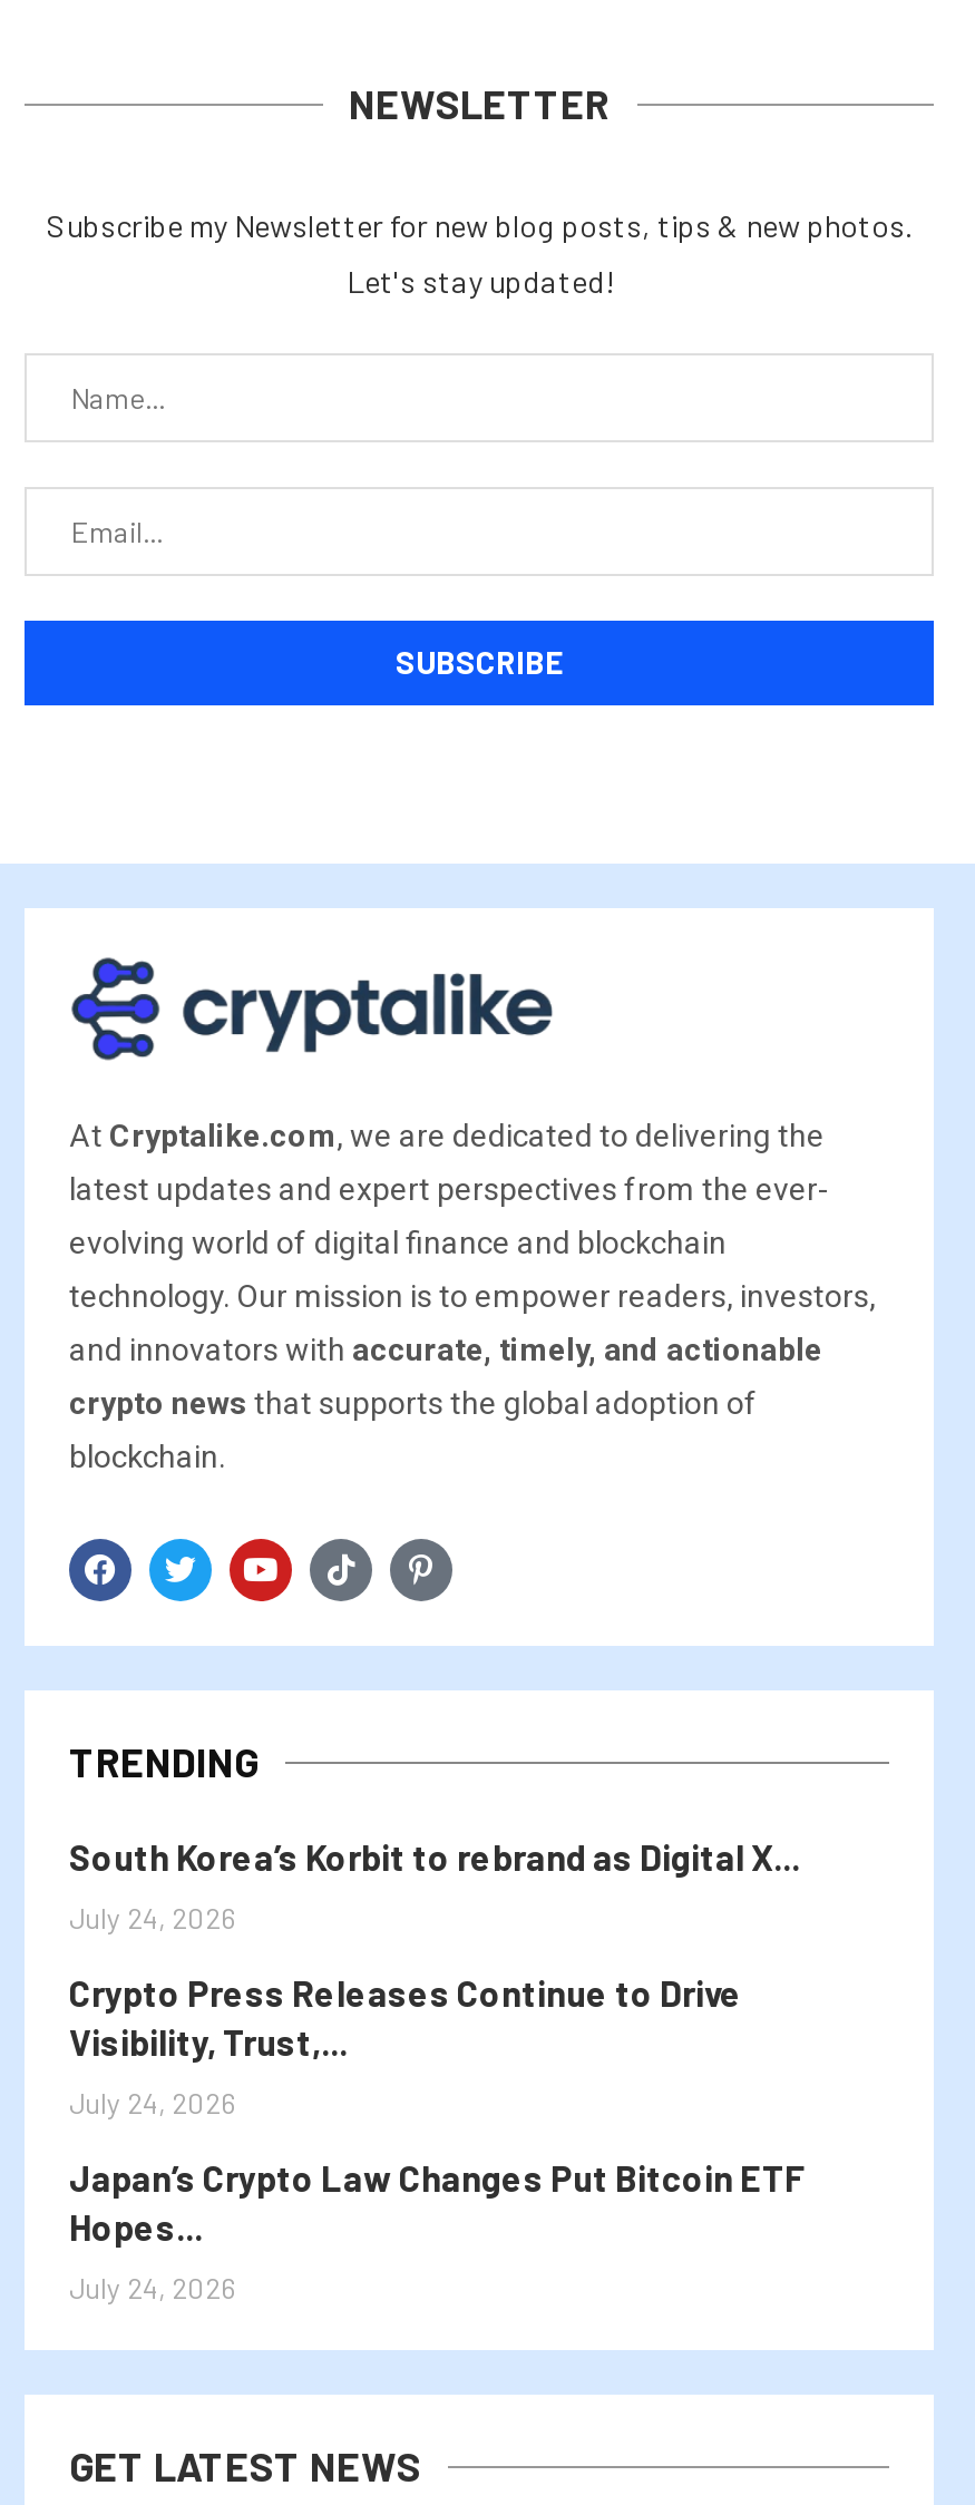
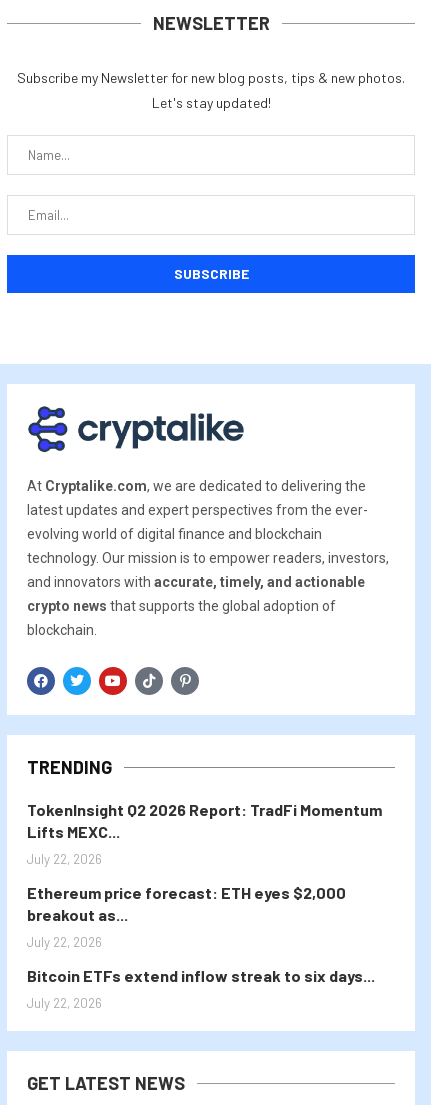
- South Korea’s Korbit to rebrand as Digital X...
+ TokenInsight Q2 2026 Report: TradFi Momentum
+ Lifts MEXC...

- July 24, 2026
+ July 22, 2026

- Crypto Press Releases Continue to Drive
- Visibility, Trust,...
+ Ethereum price forecast: ETH eyes $2,000
+ breakout as...

- July 24, 2026
+ July 22, 2026

- Japan’s Crypto Law Changes Put Bitcoin ETF
- Hopes...
+ Bitcoin ETFs extend inflow streak to six days...

- July 24, 2026
+ July 22, 2026
